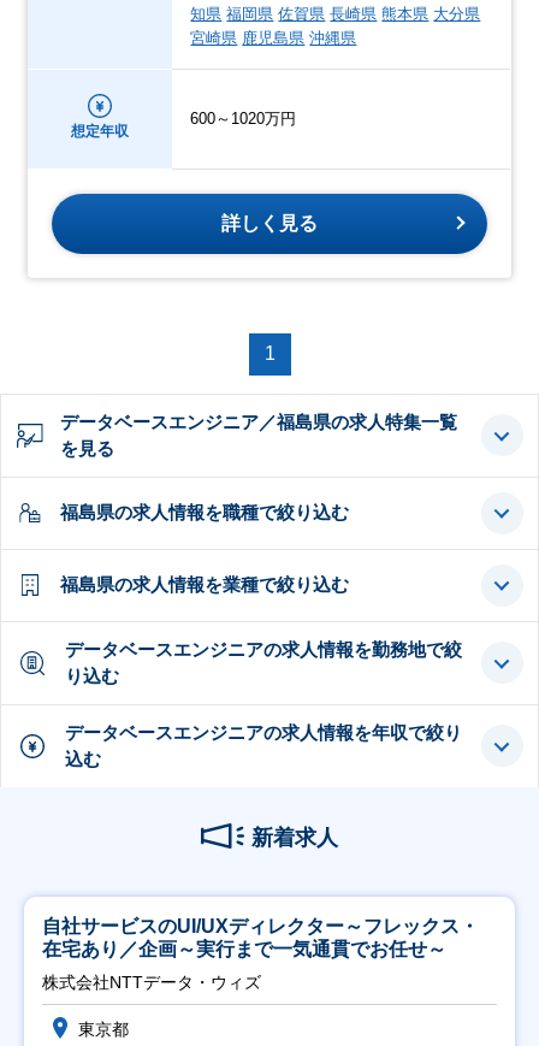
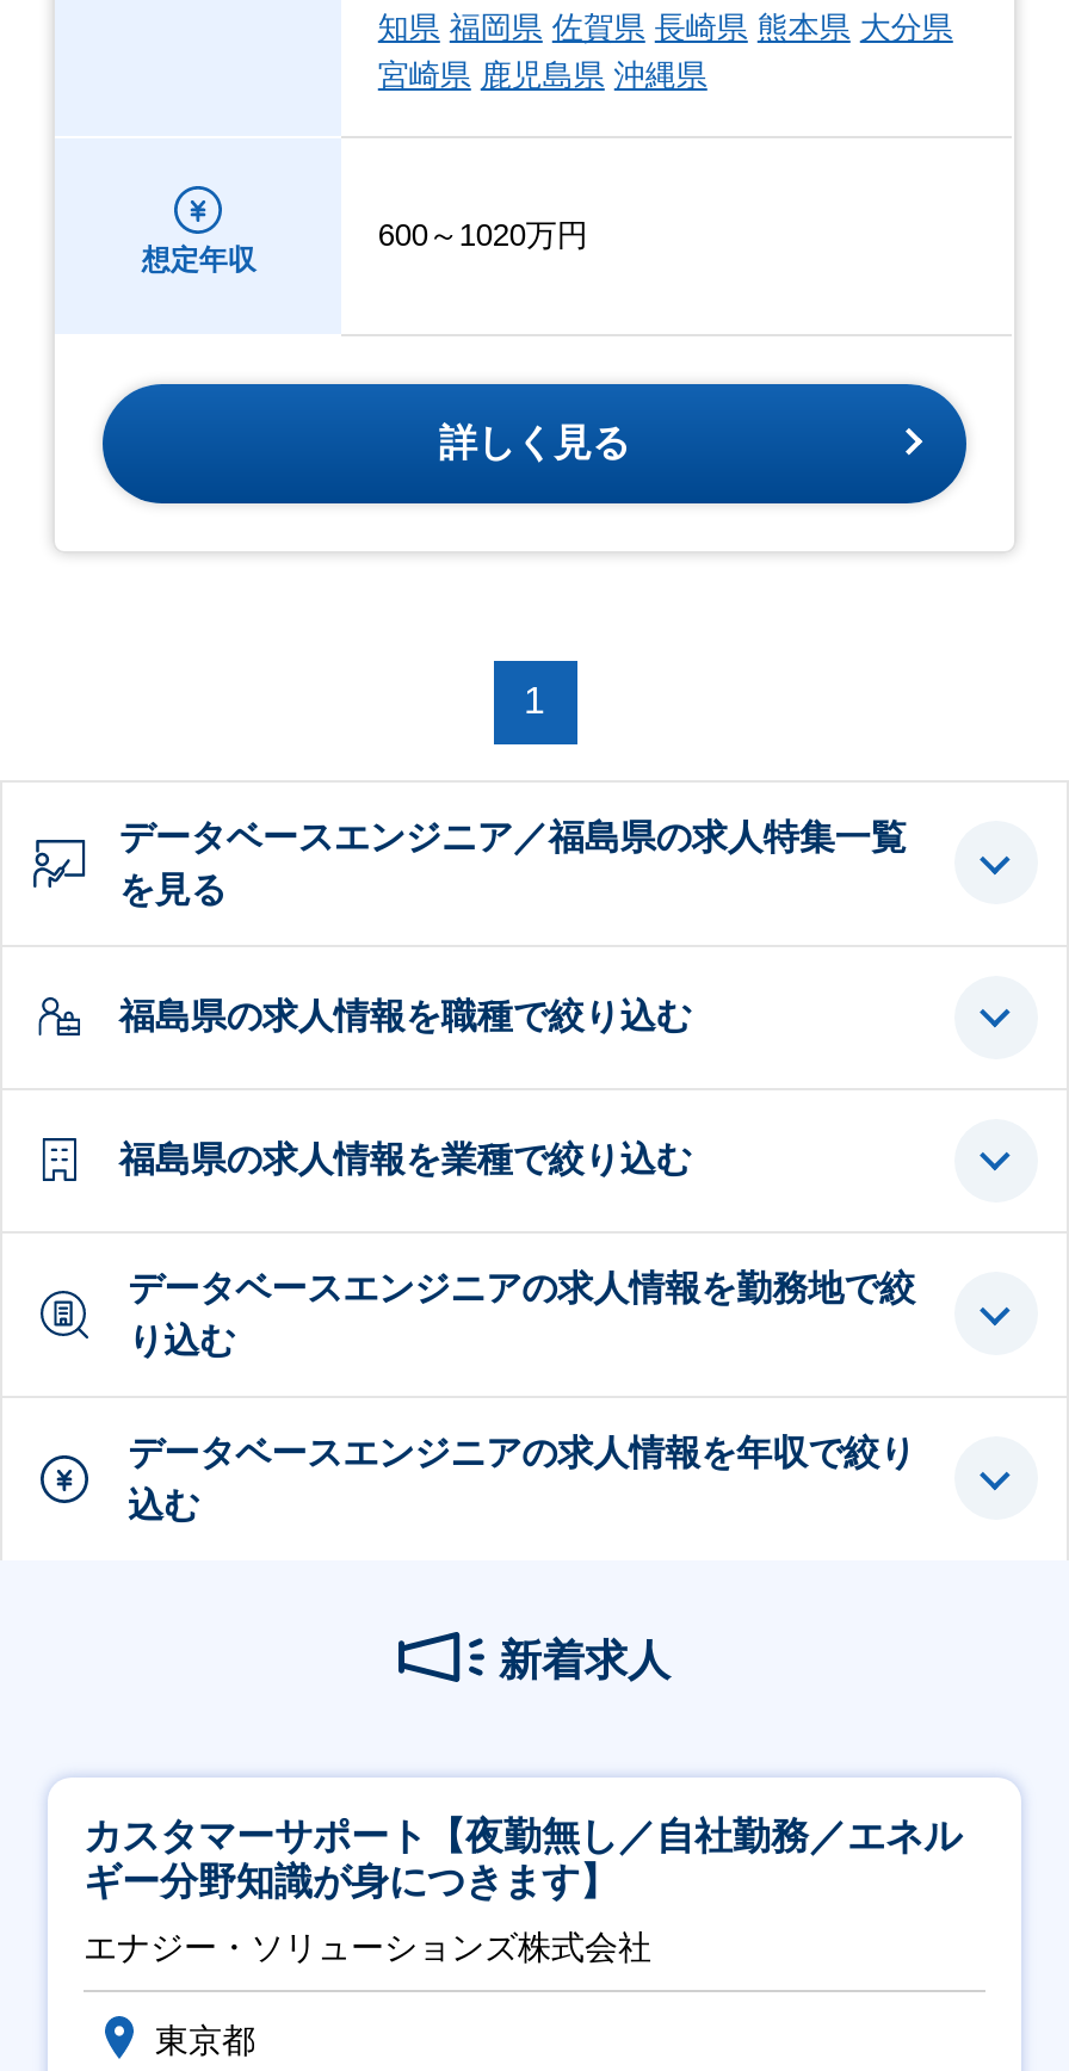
- 自社サービスのUI/UXディレクター～フレックス・
- 在宅あり／企画～実行まで一気通貫でお任せ～
+ カスタマーサポート【夜勤無し／自社勤務／エネル
+ ギー分野知識が身につきます】

- 株式会社NTTデータ・ウィズ
+ エナジー・ソリューションズ株式会社
